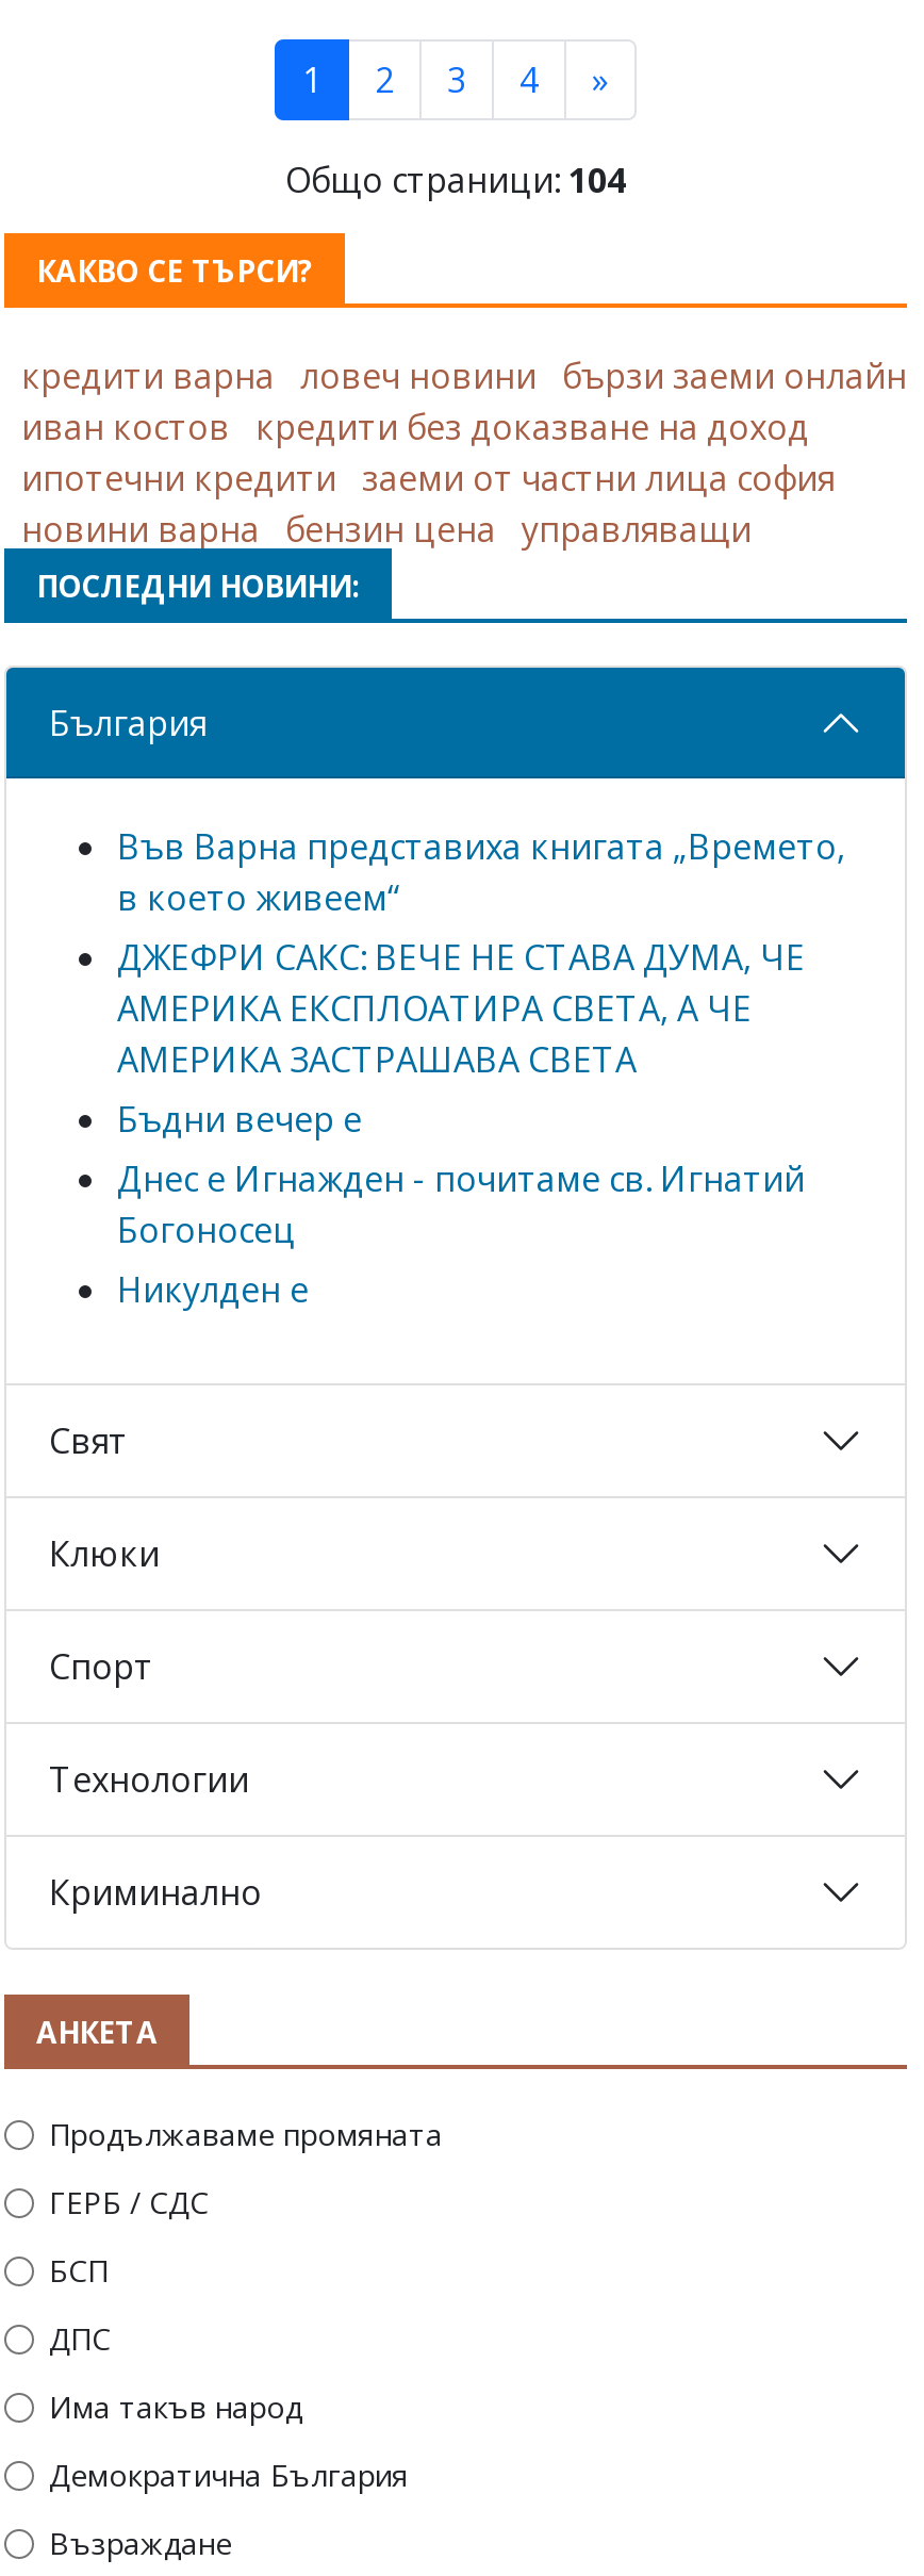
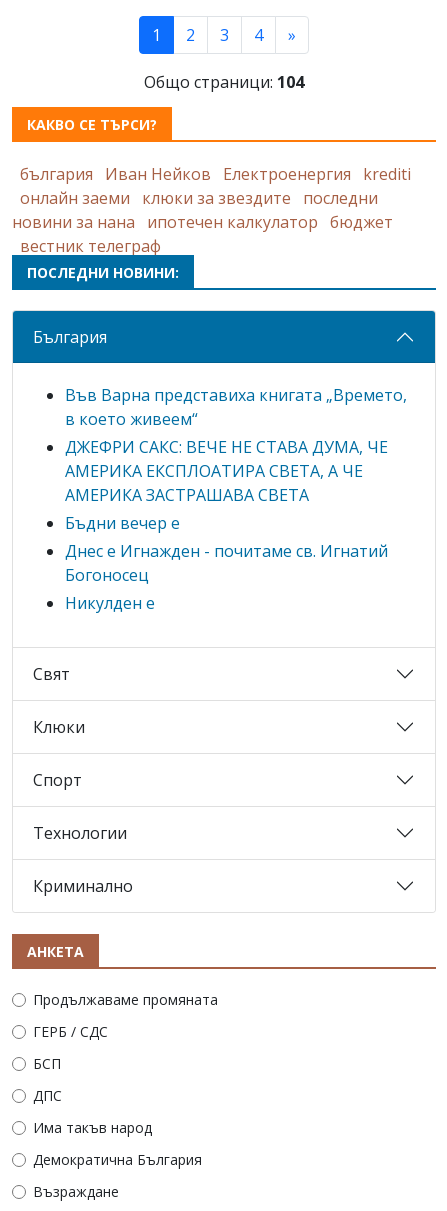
- кредити варна ловеч новини бързи заеми онлайн
- иван костов кредити без доказване на доход
- ипотечни кредити заеми от частни лица софия
- новини варна бензин цена управляващи
+ българия Иван Нейков Електроенергия krediti
+ онлайн заеми клюки за звездите последни
+ новини за нана ипотечен калкулатор бюджет
+ вестник телеграф
